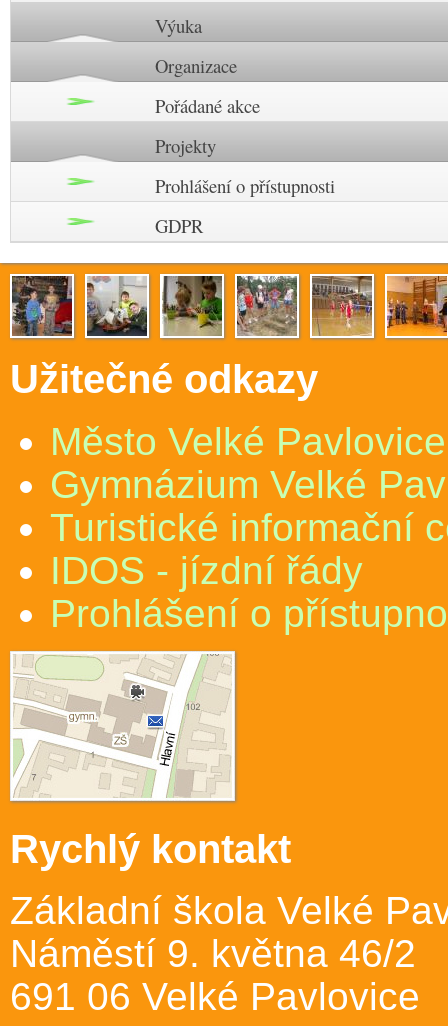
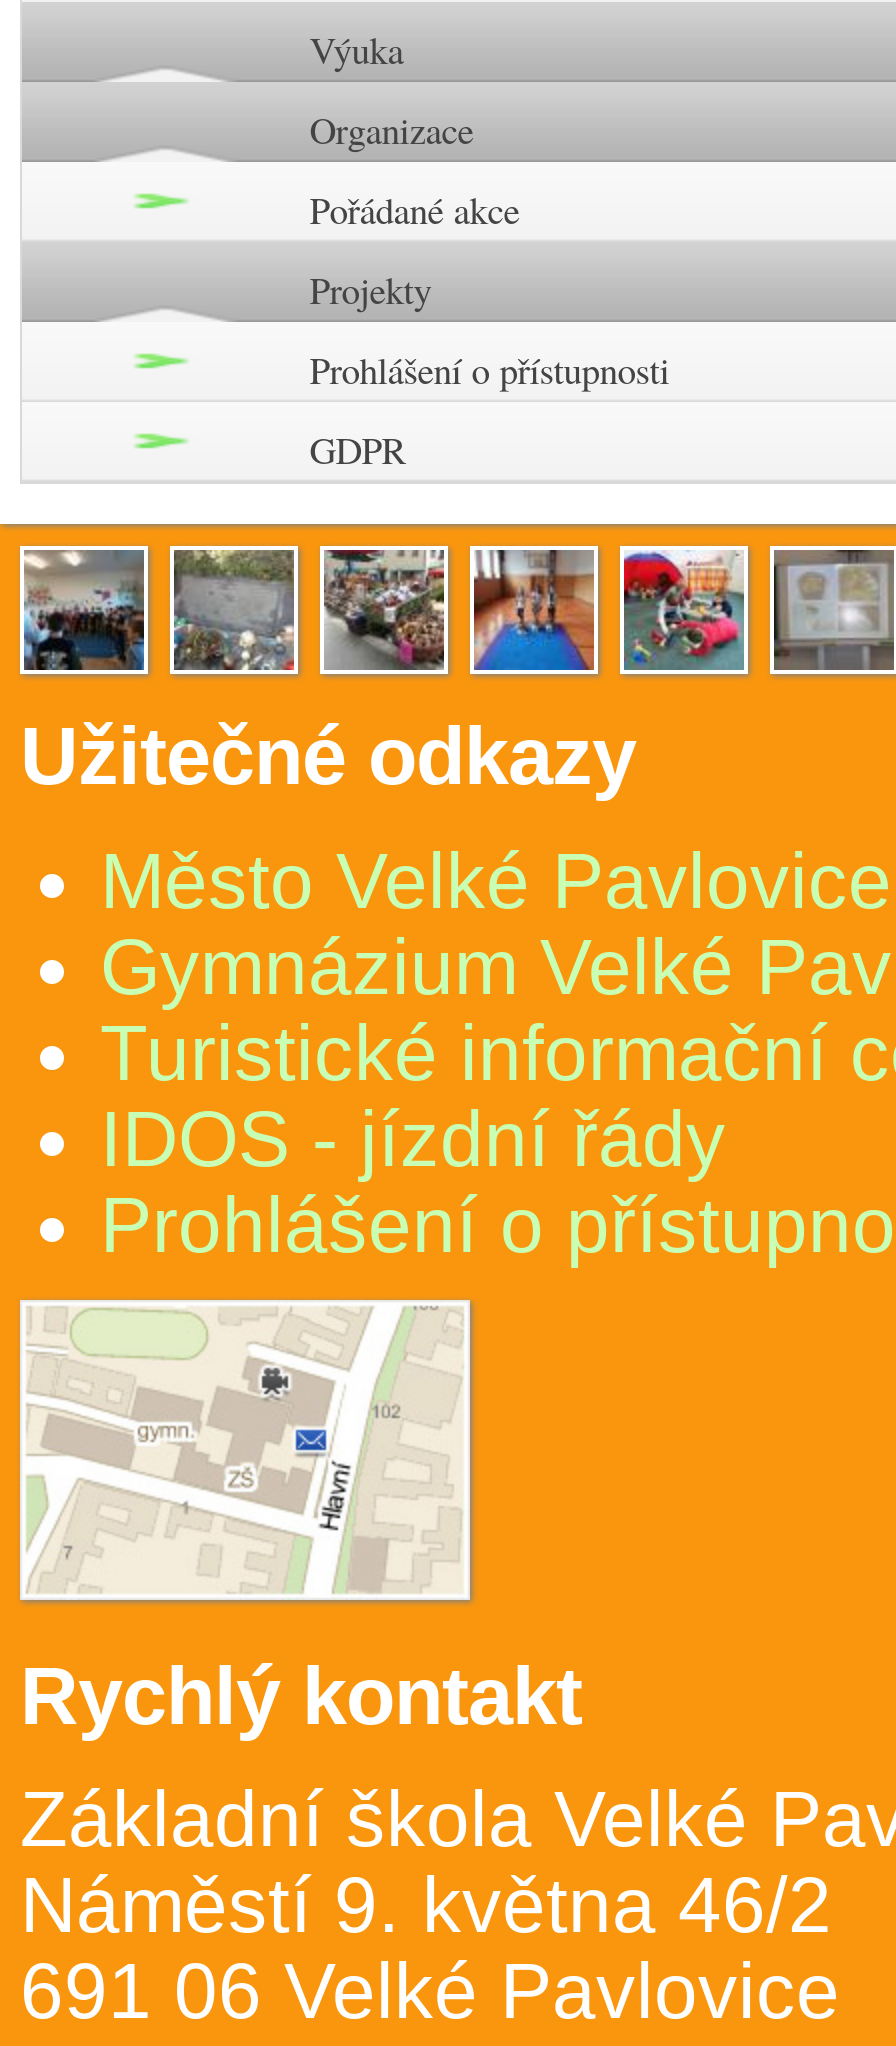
- [image]
+ [image]

- [image]
+ [image]

- [image]
+ [image]

- [image]
+ [image]

- [image]
+ [image]

- [image]
+ [image]
